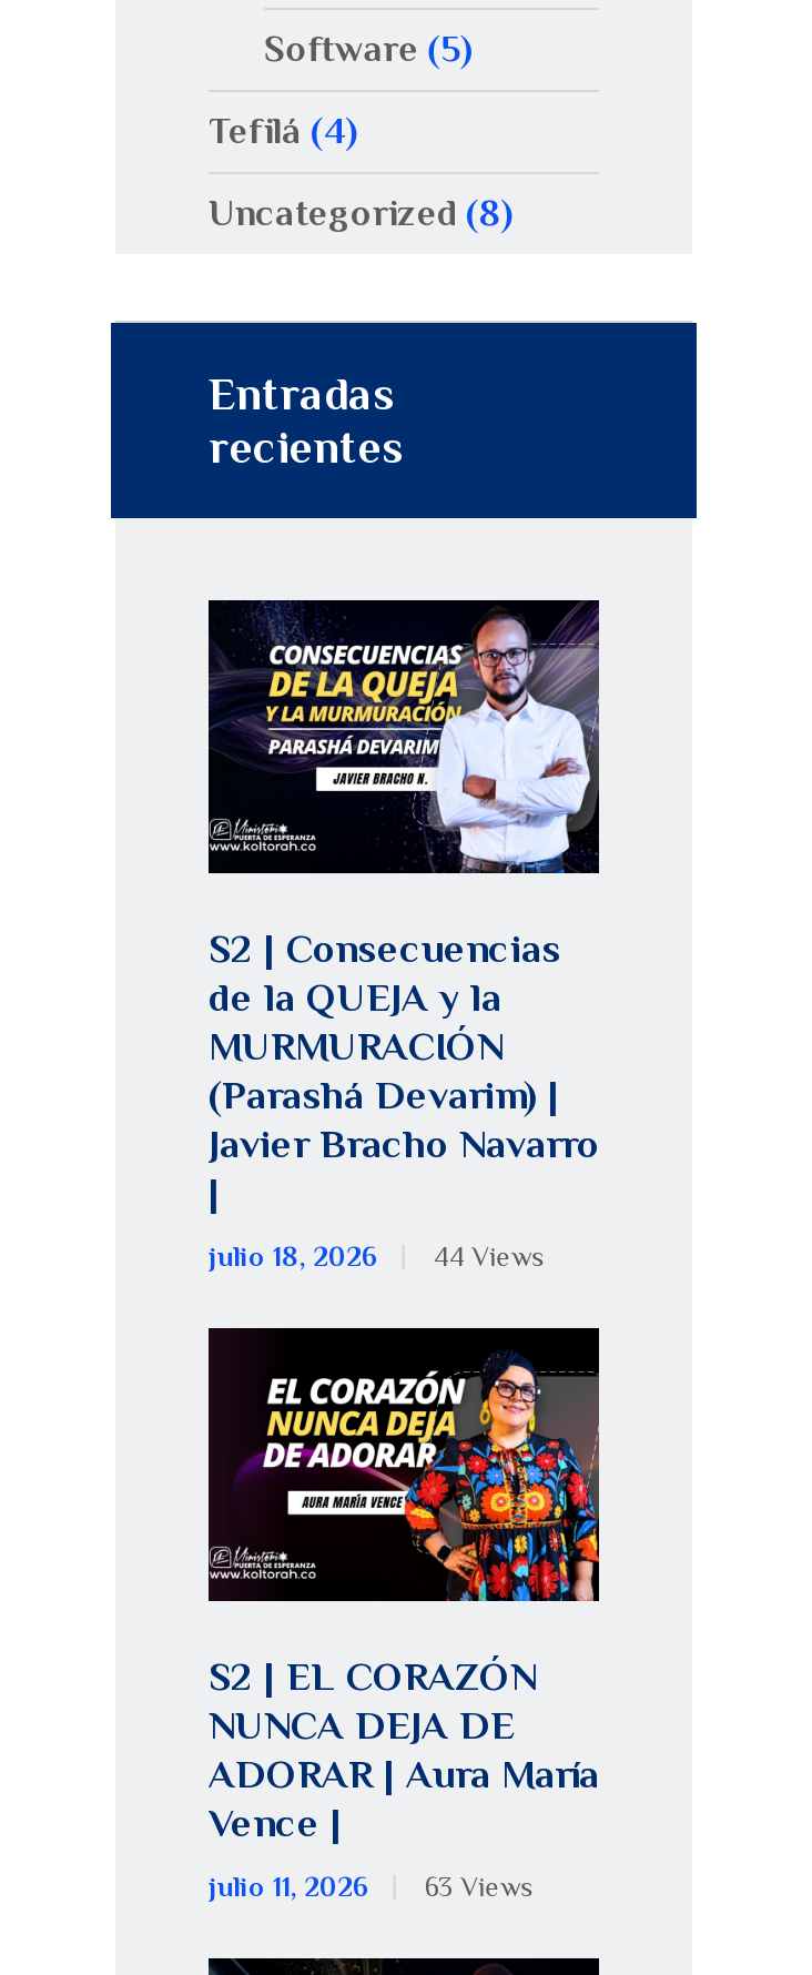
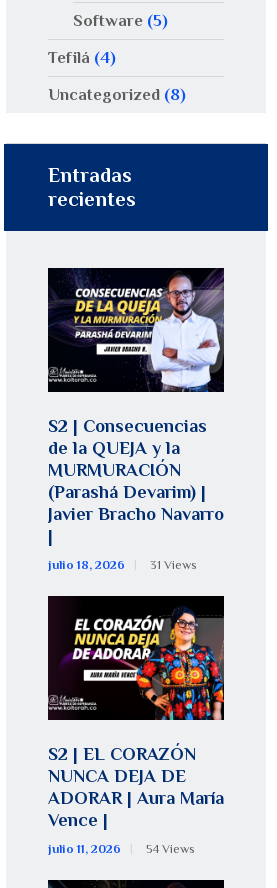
- julio 18, 2026 44 Views
+ julio 18, 2026 31 Views

- julio 11, 2026 63 Views
+ julio 11, 2026 54 Views
